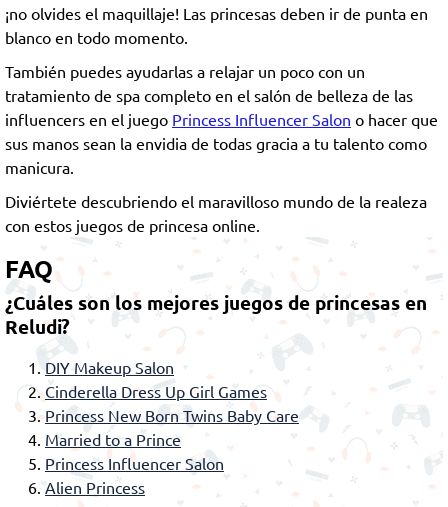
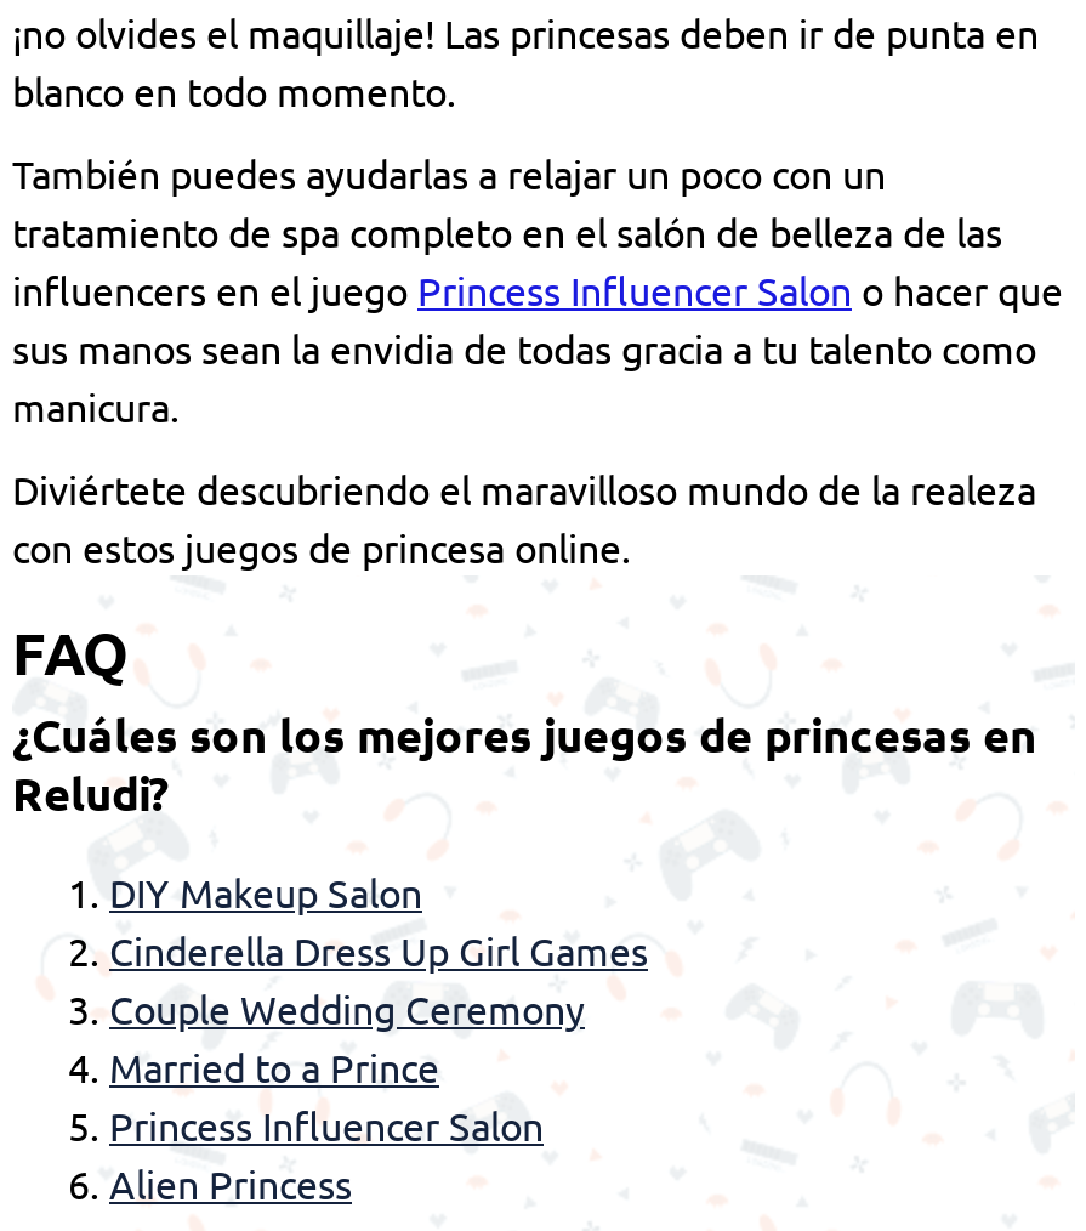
- Princess New Born Twins Baby Care
+ Couple Wedding Ceremony
